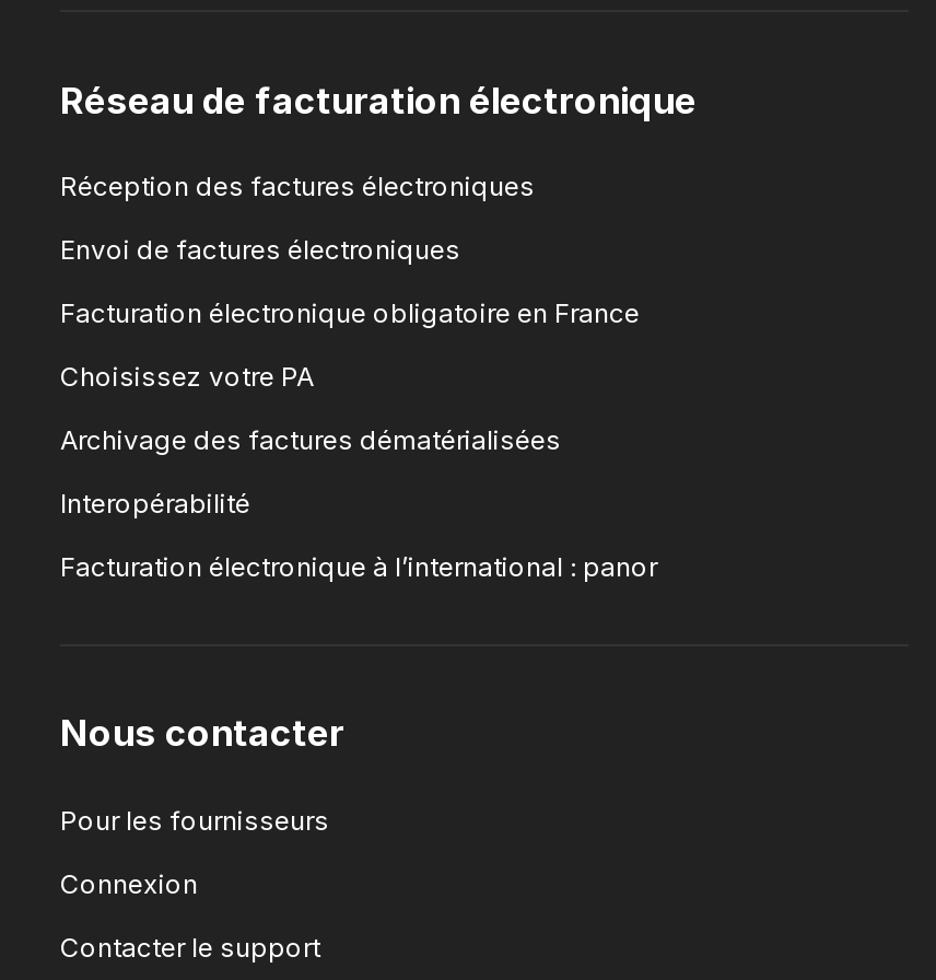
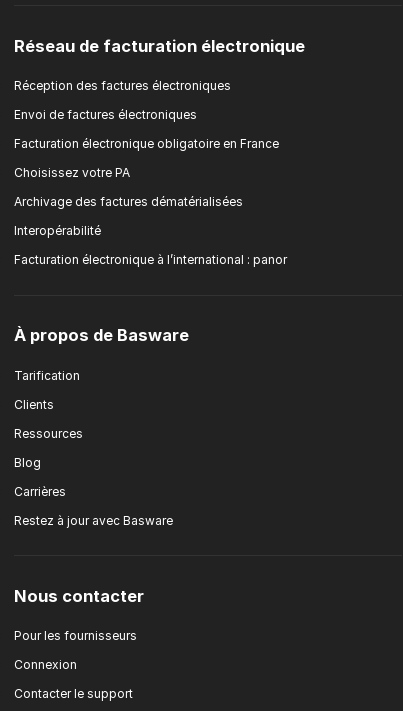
+ À propos de Basware
+ Tarification
+ Clients
+ Ressources
+ Blog
+ Carrières
+ Restez à jour avec Basware
